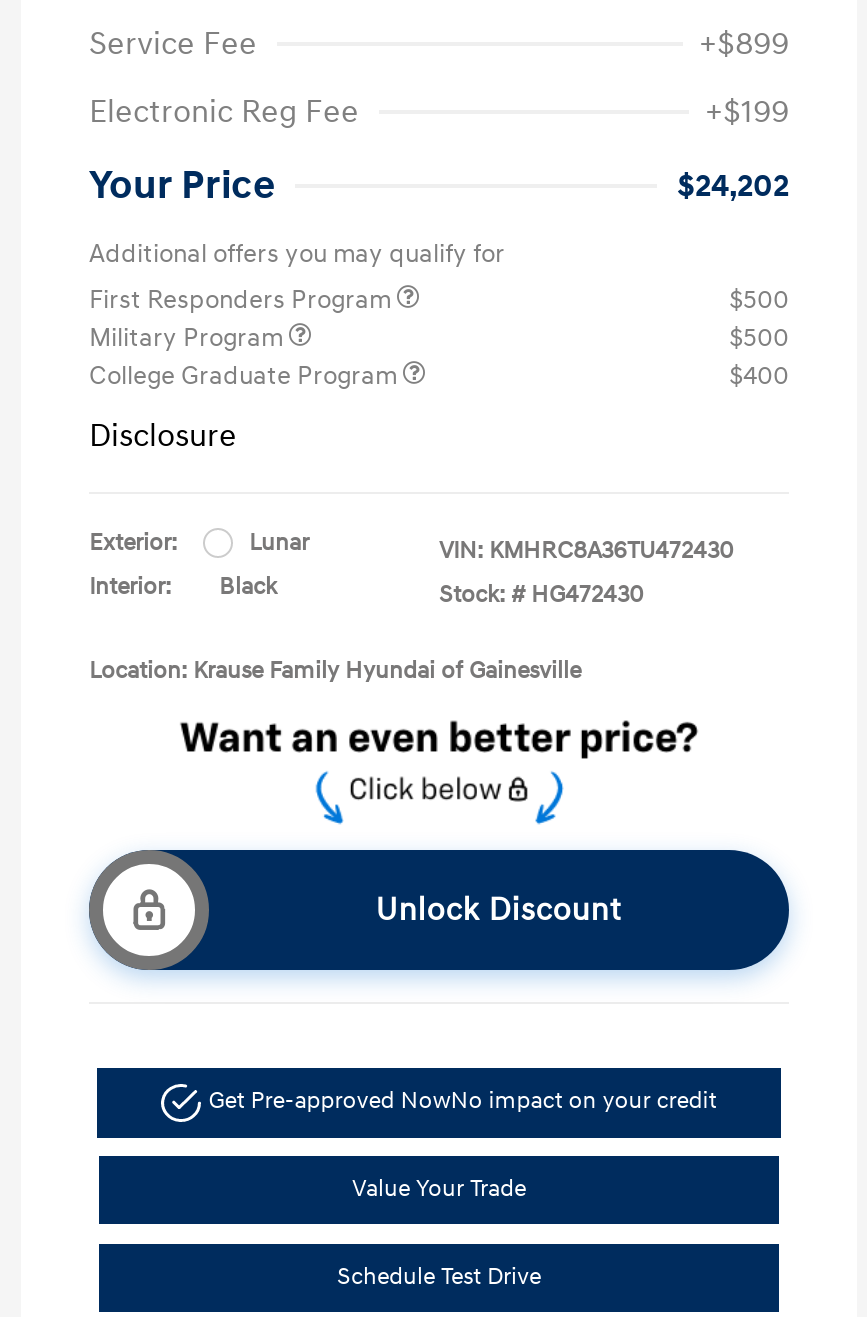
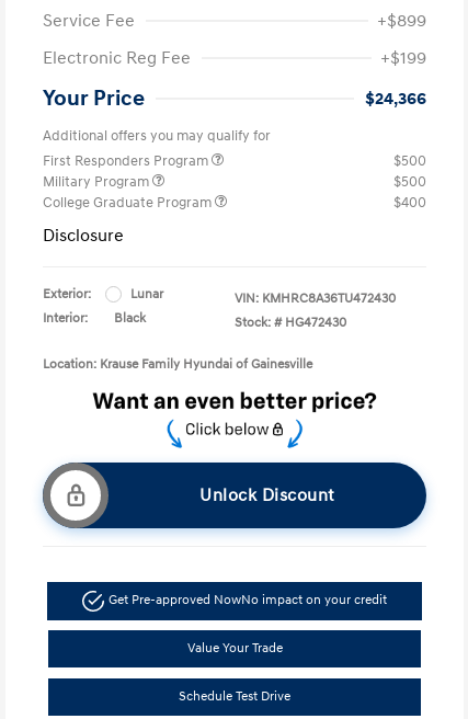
- $24,202
+ $24,366
